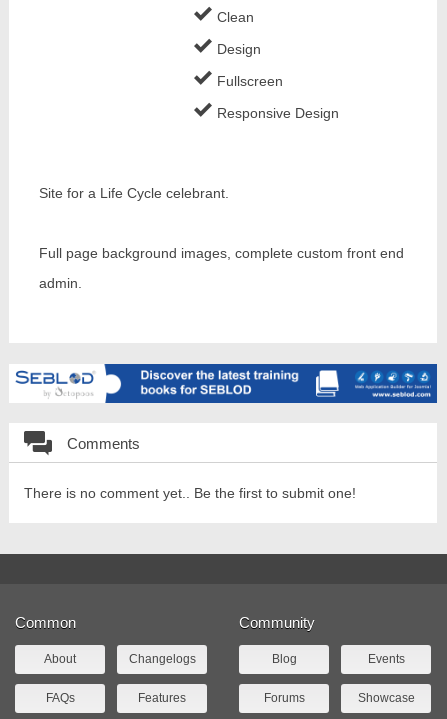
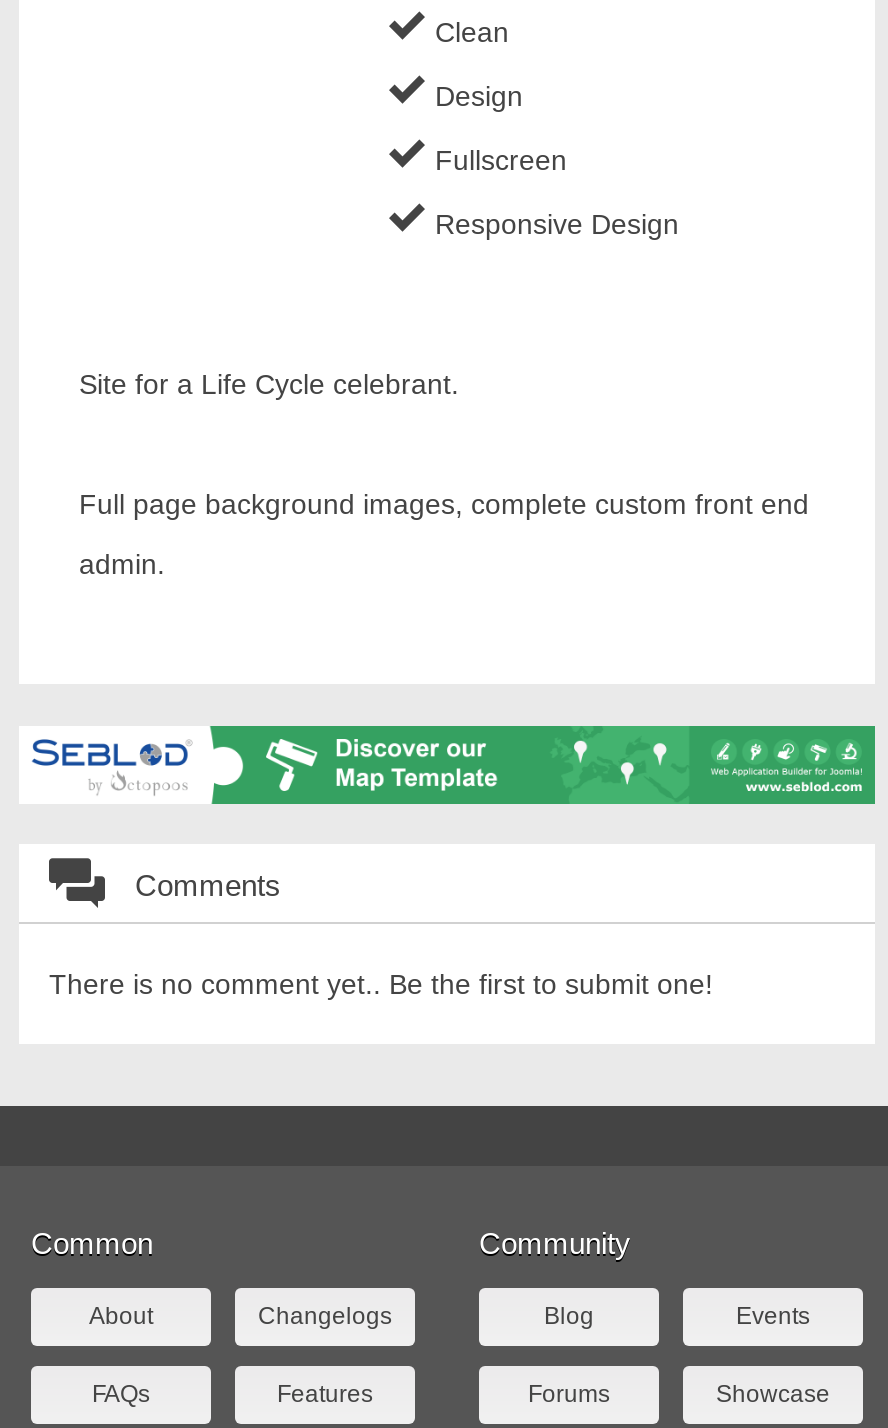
- [image]
+ [image]
